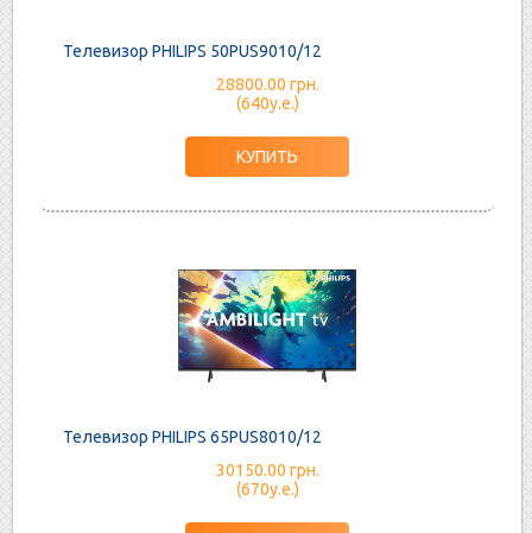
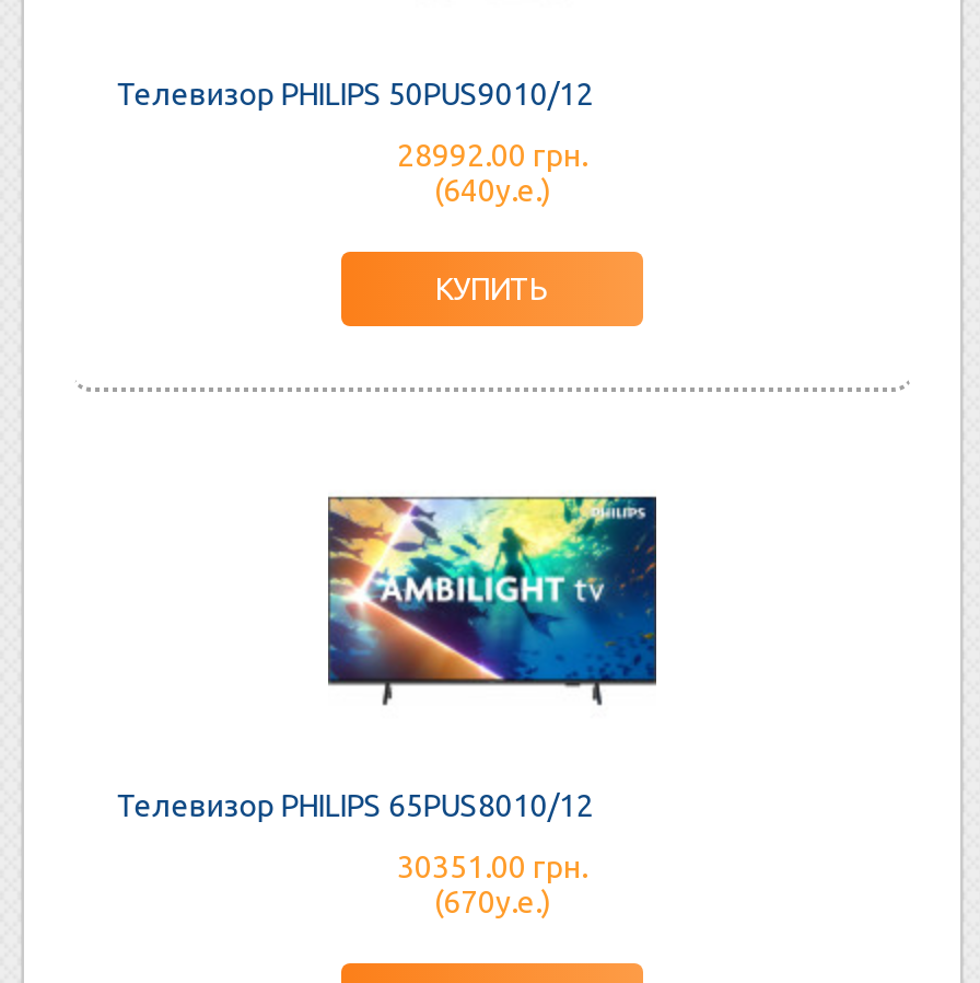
- 28800.00 грн.
+ 28992.00 грн.

- 30150.00 грн.
+ 30351.00 грн.
